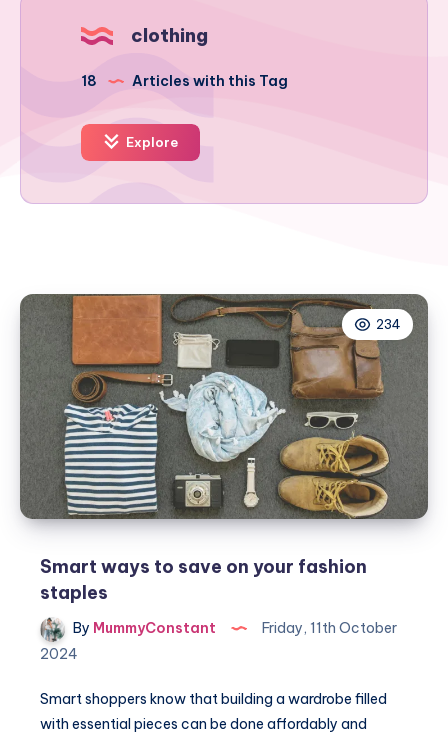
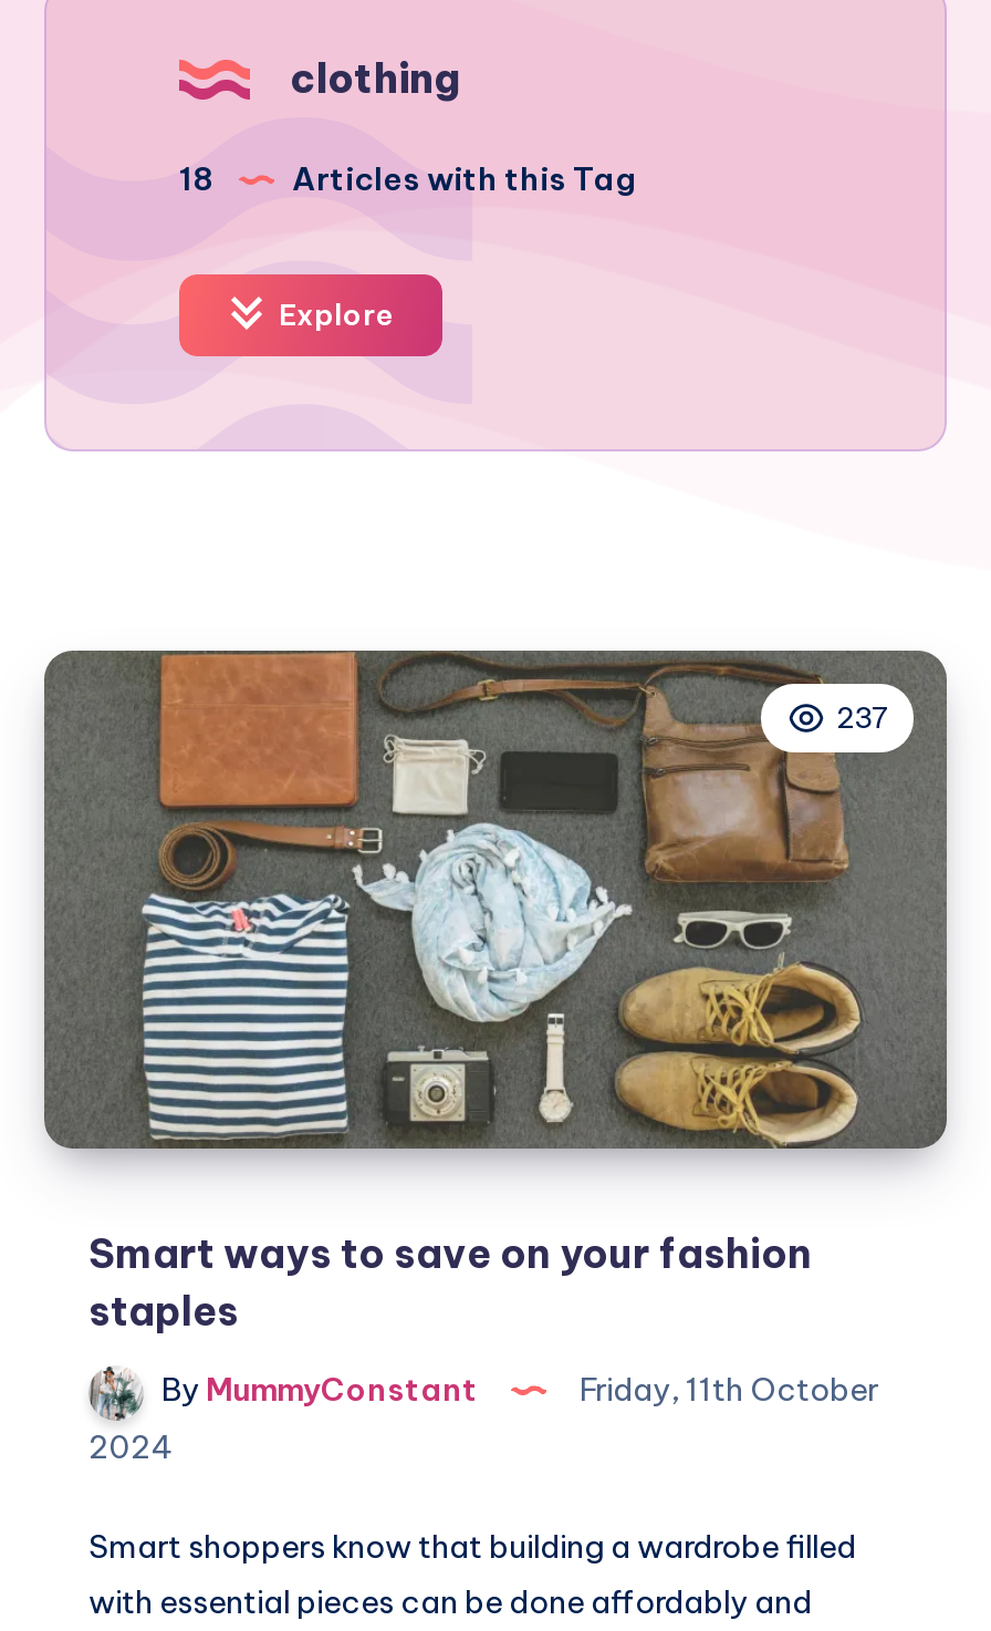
- 234
+ 237
